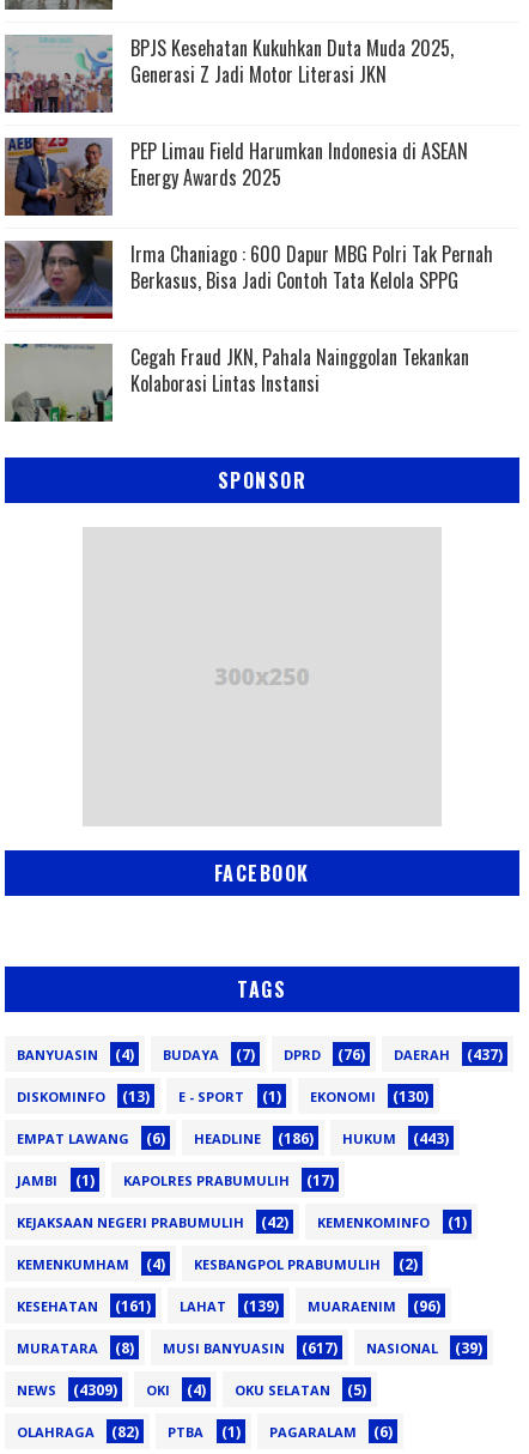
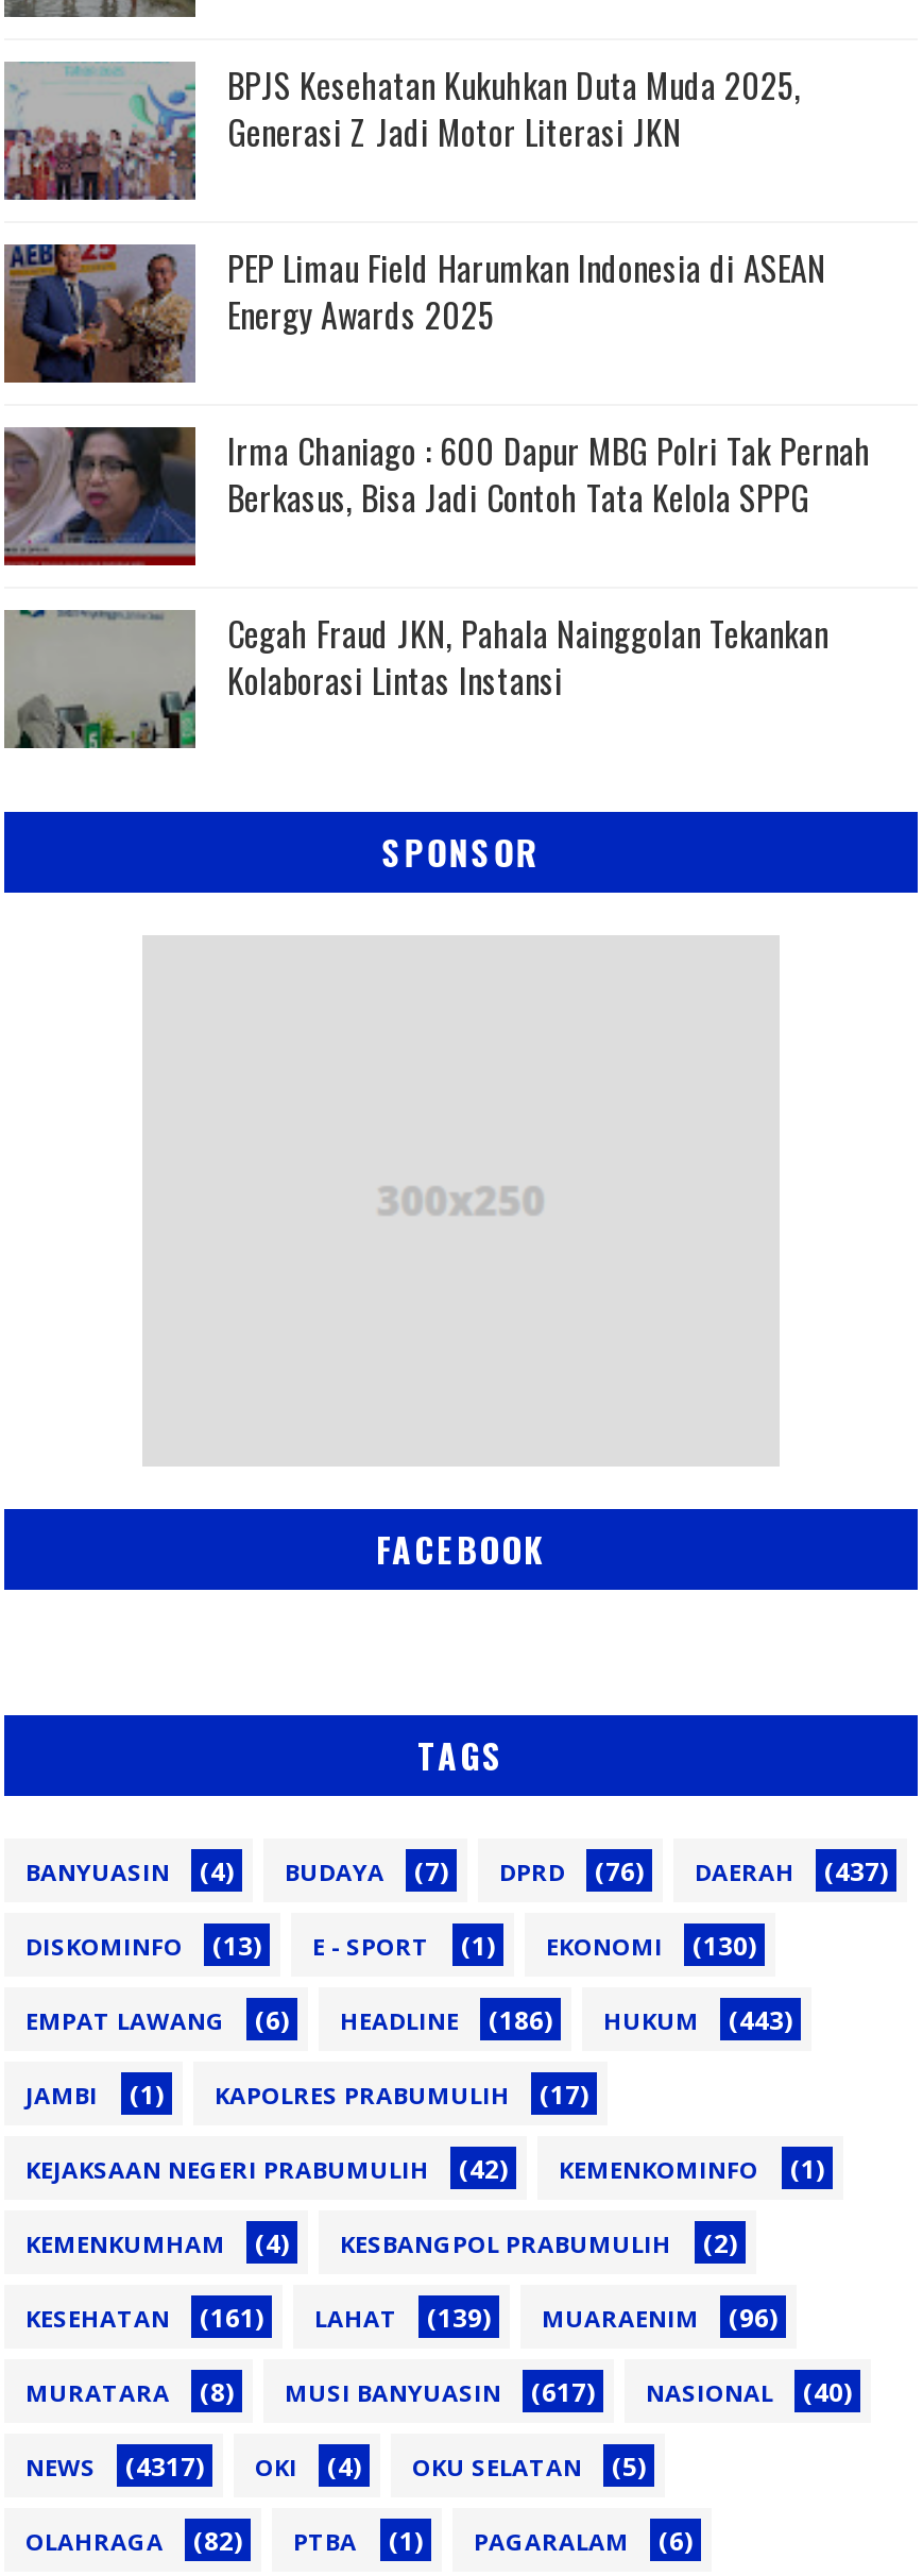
- MURATARA (8) MUSI BANYUASIN (617) NASIONAL (39)
+ MURATARA (8) MUSI BANYUASIN (617) NASIONAL (40)

- NEWS (4309) OKI (4) OKU SELATAN (5)
+ NEWS (4317) OKI (4) OKU SELATAN (5)
